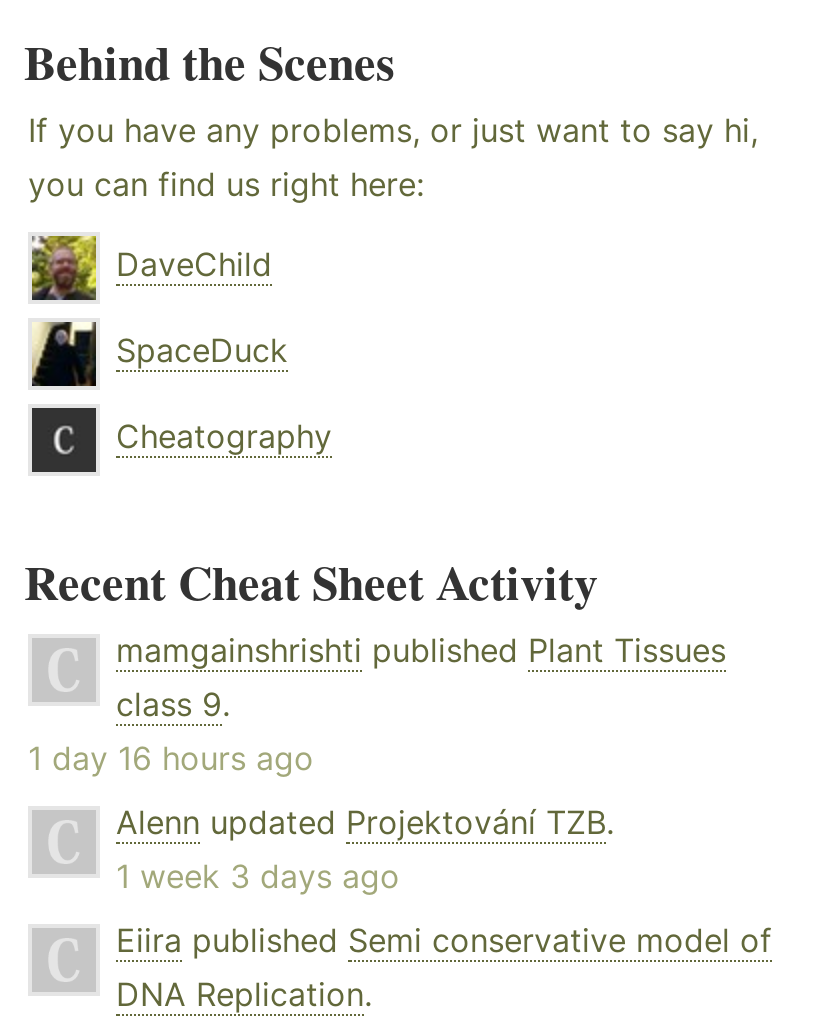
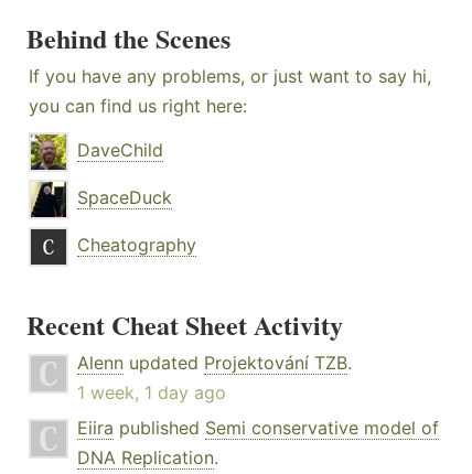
- mamgainshrishti published Plant Tissues
- class 9.
- 1 day 16 hours ago

- 1 week 3 days ago
+ 1 week, 1 day ago
